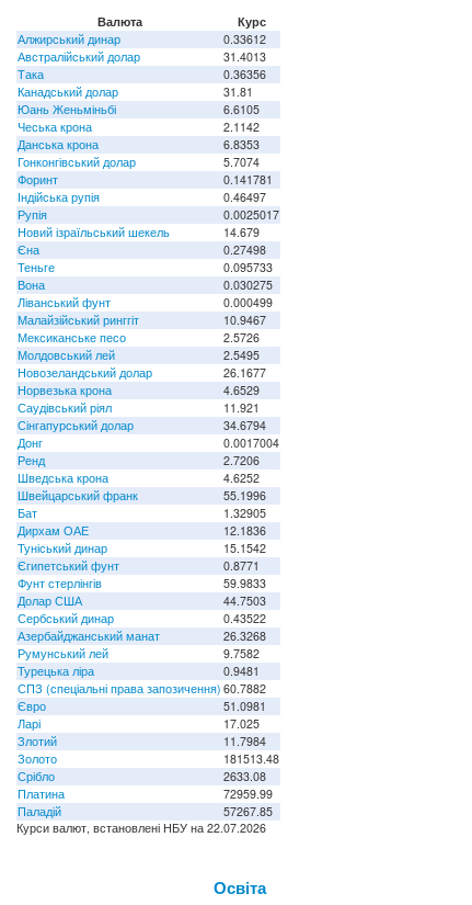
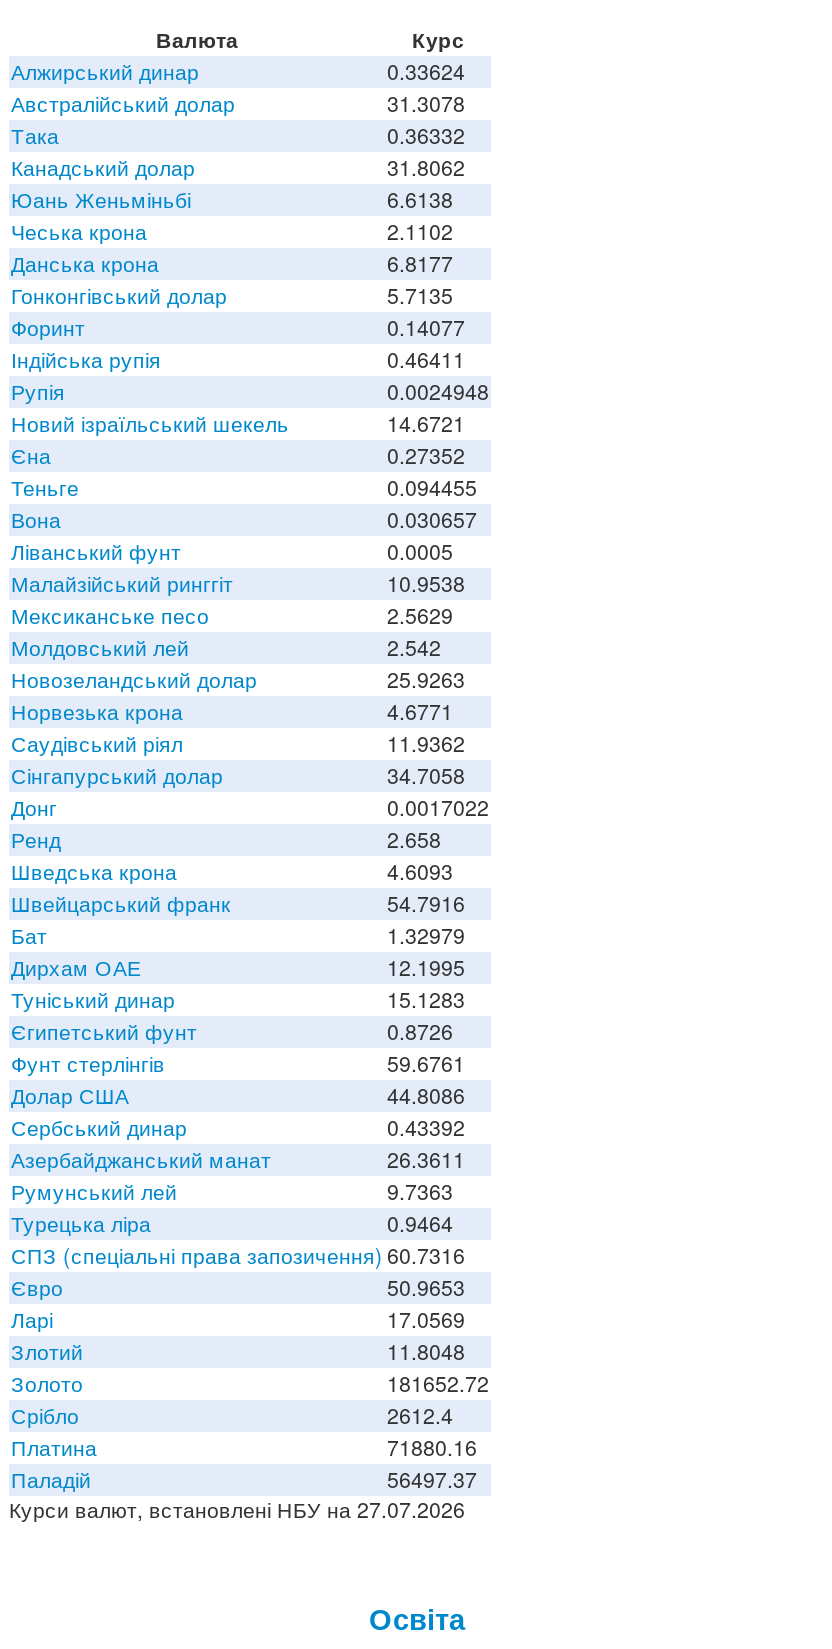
- 0.33612
+ 0.33624

- 31.4013
+ 31.3078

- 0.36356
+ 0.36332

- 31.81
+ 31.8062

- 6.6105
+ 6.6138

- 2.1142
+ 2.1102

- 6.8353
+ 6.8177

- 5.7074
+ 5.7135

- 0.141781
+ 0.14077

- 0.46497
+ 0.46411

- 0.0025017
+ 0.0024948

- 14.679
+ 14.6721

- 0.27498
+ 0.27352

- 0.095733
+ 0.094455

- 0.030275
+ 0.030657

- 0.000499
+ 0.0005

- 10.9467
+ 10.9538

- 2.5726
+ 2.5629

- 2.5495
+ 2.542

- 26.1677
+ 25.9263

- 4.6529
+ 4.6771

- 11.921
+ 11.9362

- 34.6794
+ 34.7058

- 0.0017004
+ 0.0017022

- 2.7206
+ 2.658

- 4.6252
+ 4.6093

- 55.1996
+ 54.7916

- 1.32905
+ 1.32979

- 12.1836
+ 12.1995

- 15.1542
+ 15.1283

- 0.8771
+ 0.8726

- 59.9833
+ 59.6761

- 44.7503
+ 44.8086

- 0.43522
+ 0.43392

- 26.3268
+ 26.3611

- 9.7582
+ 9.7363

- 0.9481
+ 0.9464

- СПЗ (спеціальні права запозичення) 60.7882
+ СПЗ (спеціальні права запозичення) 60.7316

- 51.0981
+ 50.9653

- 17.025
+ 17.0569

- 11.7984
+ 11.8048

- 181513.48
+ 181652.72

- 2633.08
+ 2612.4

- 72959.99
+ 71880.16

- 57267.85
+ 56497.37

- Курси валют, встановлені НБУ на 22.07.2026
+ Курси валют, встановлені НБУ на 27.07.2026
